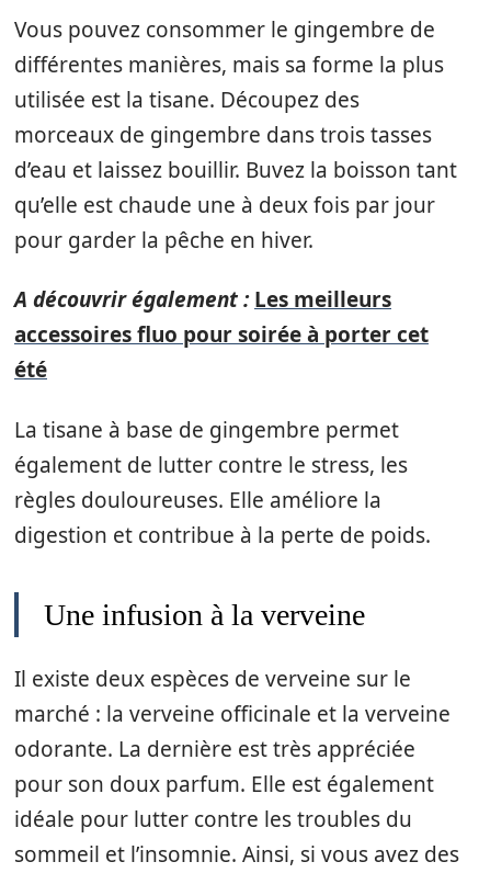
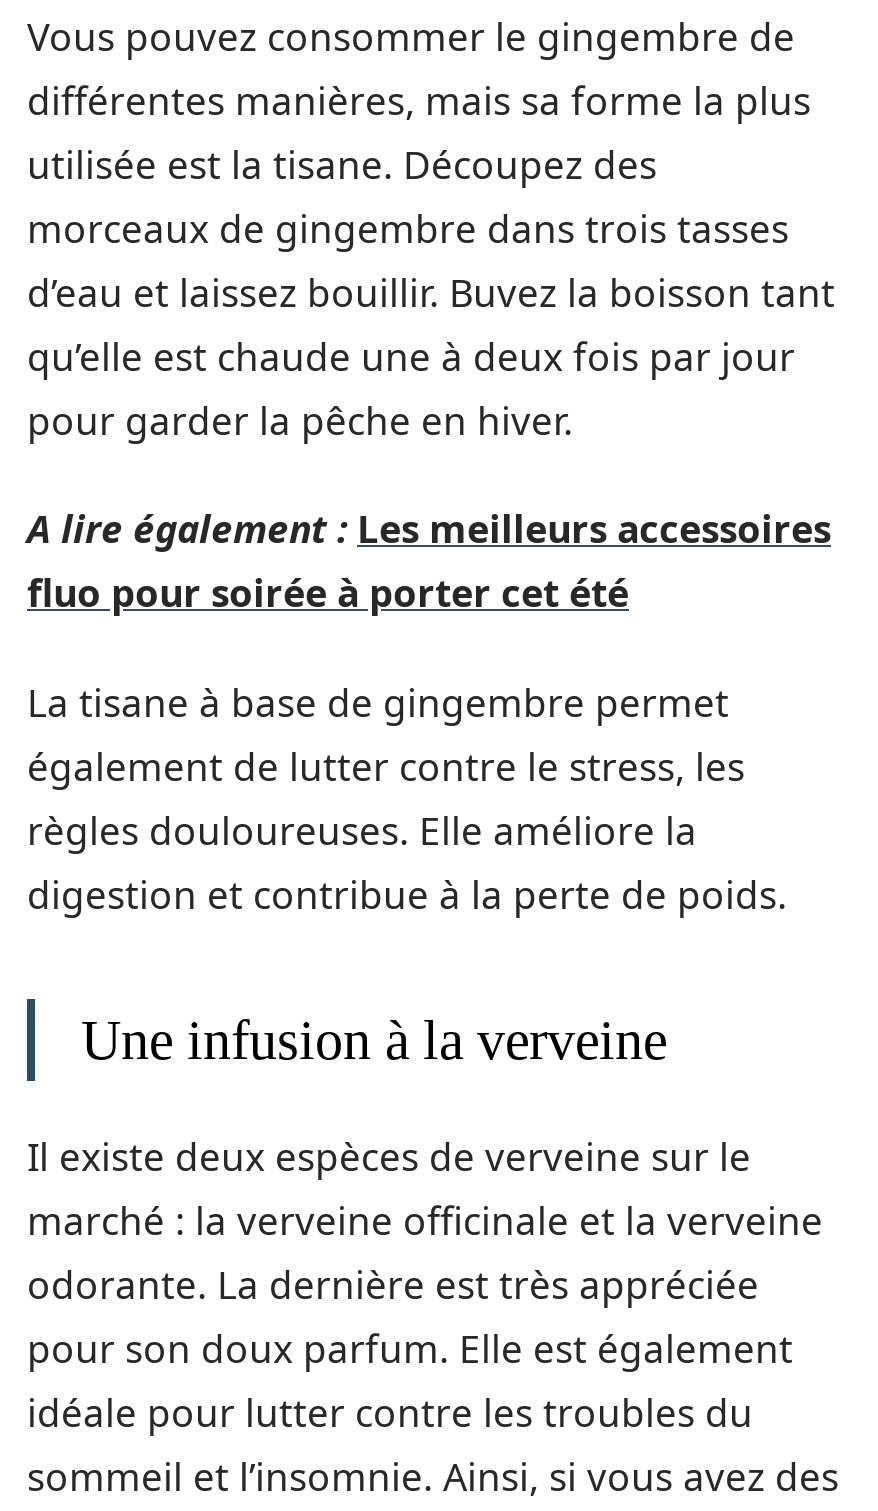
- A découvrir également : Les meilleurs
- accessoires fluo pour soirée à porter cet
- été
+ A lire également : Les meilleurs accessoires
+ fluo pour soirée à porter cet été
